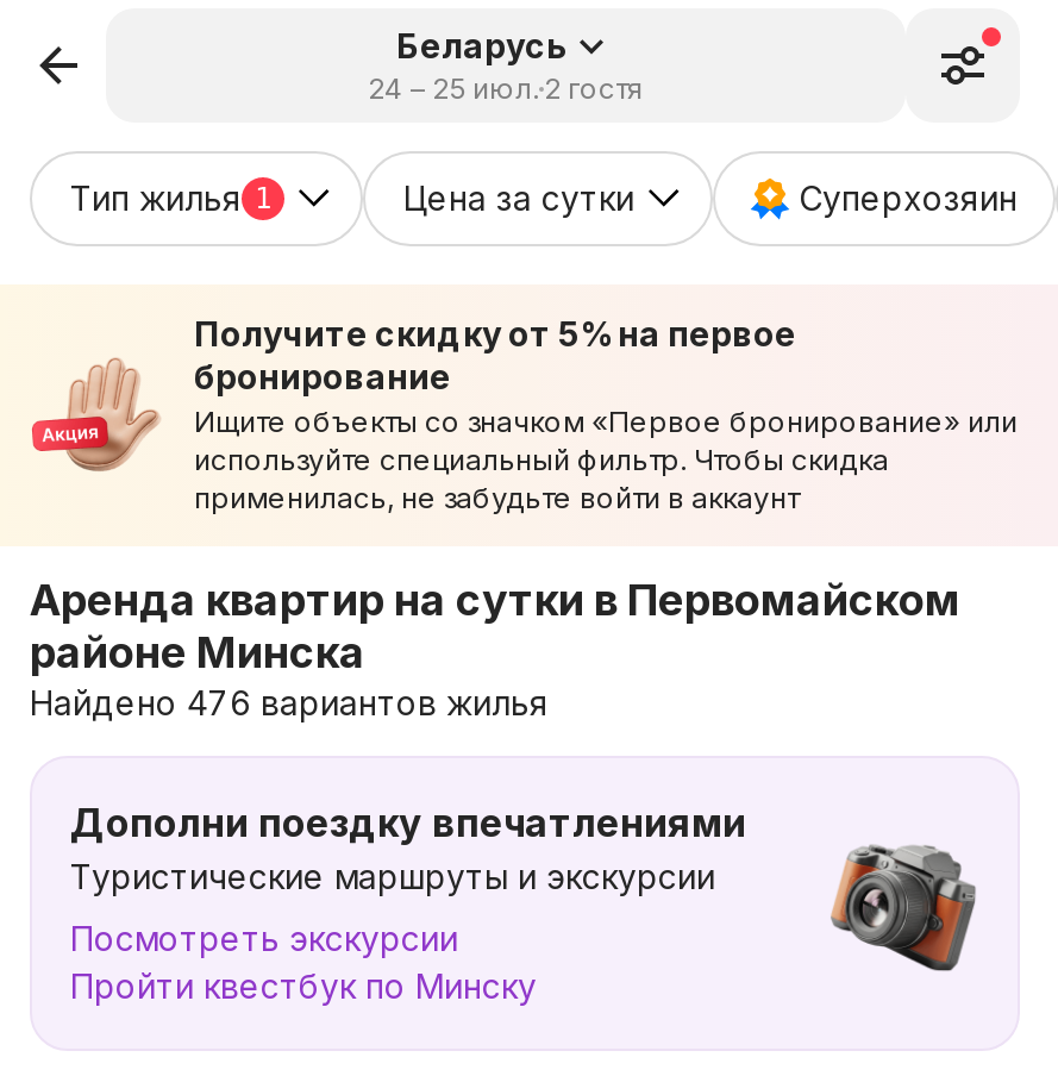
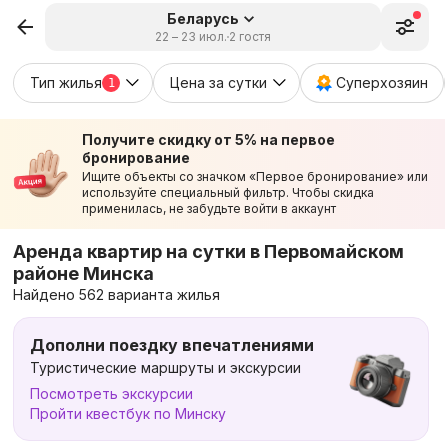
- 24 – 25 июл. 2 гостя
+ 22 – 23 июл. 2 гостя

- Найдено 476 вариантов жилья
+ Найдено 562 варианта жилья
